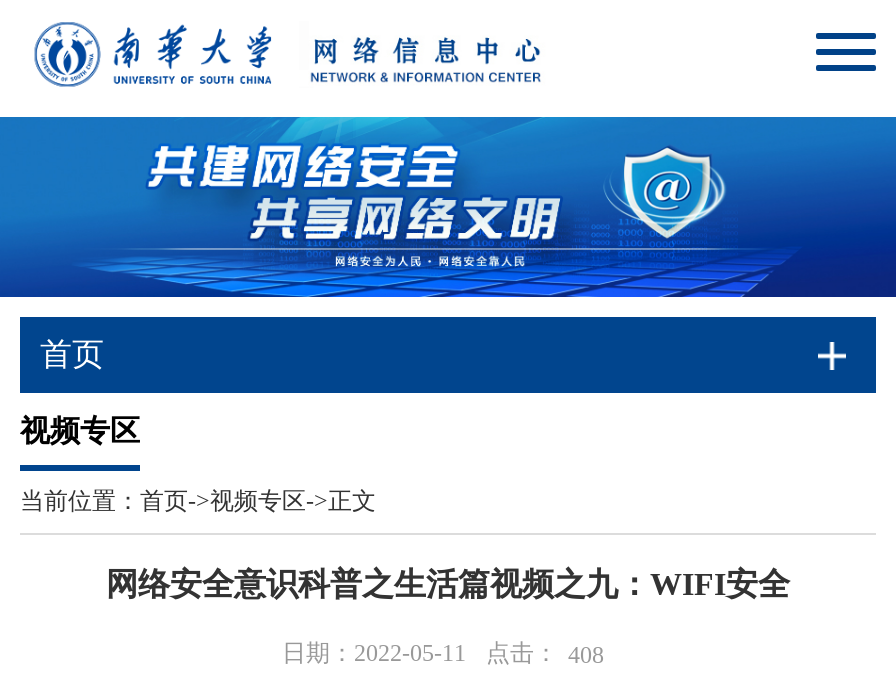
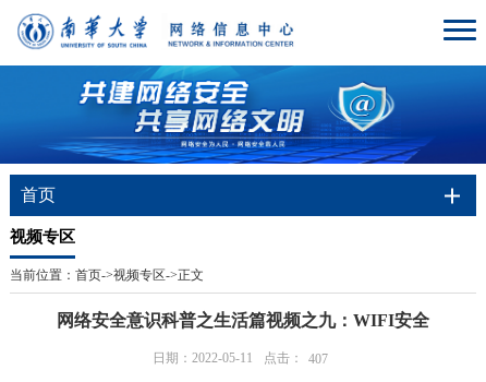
- 日期：2022-05-11 点击： 408
+ 日期：2022-05-11 点击： 407
